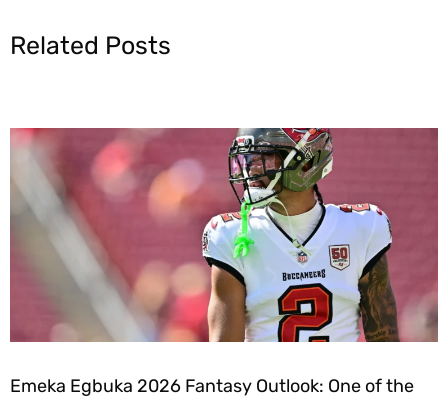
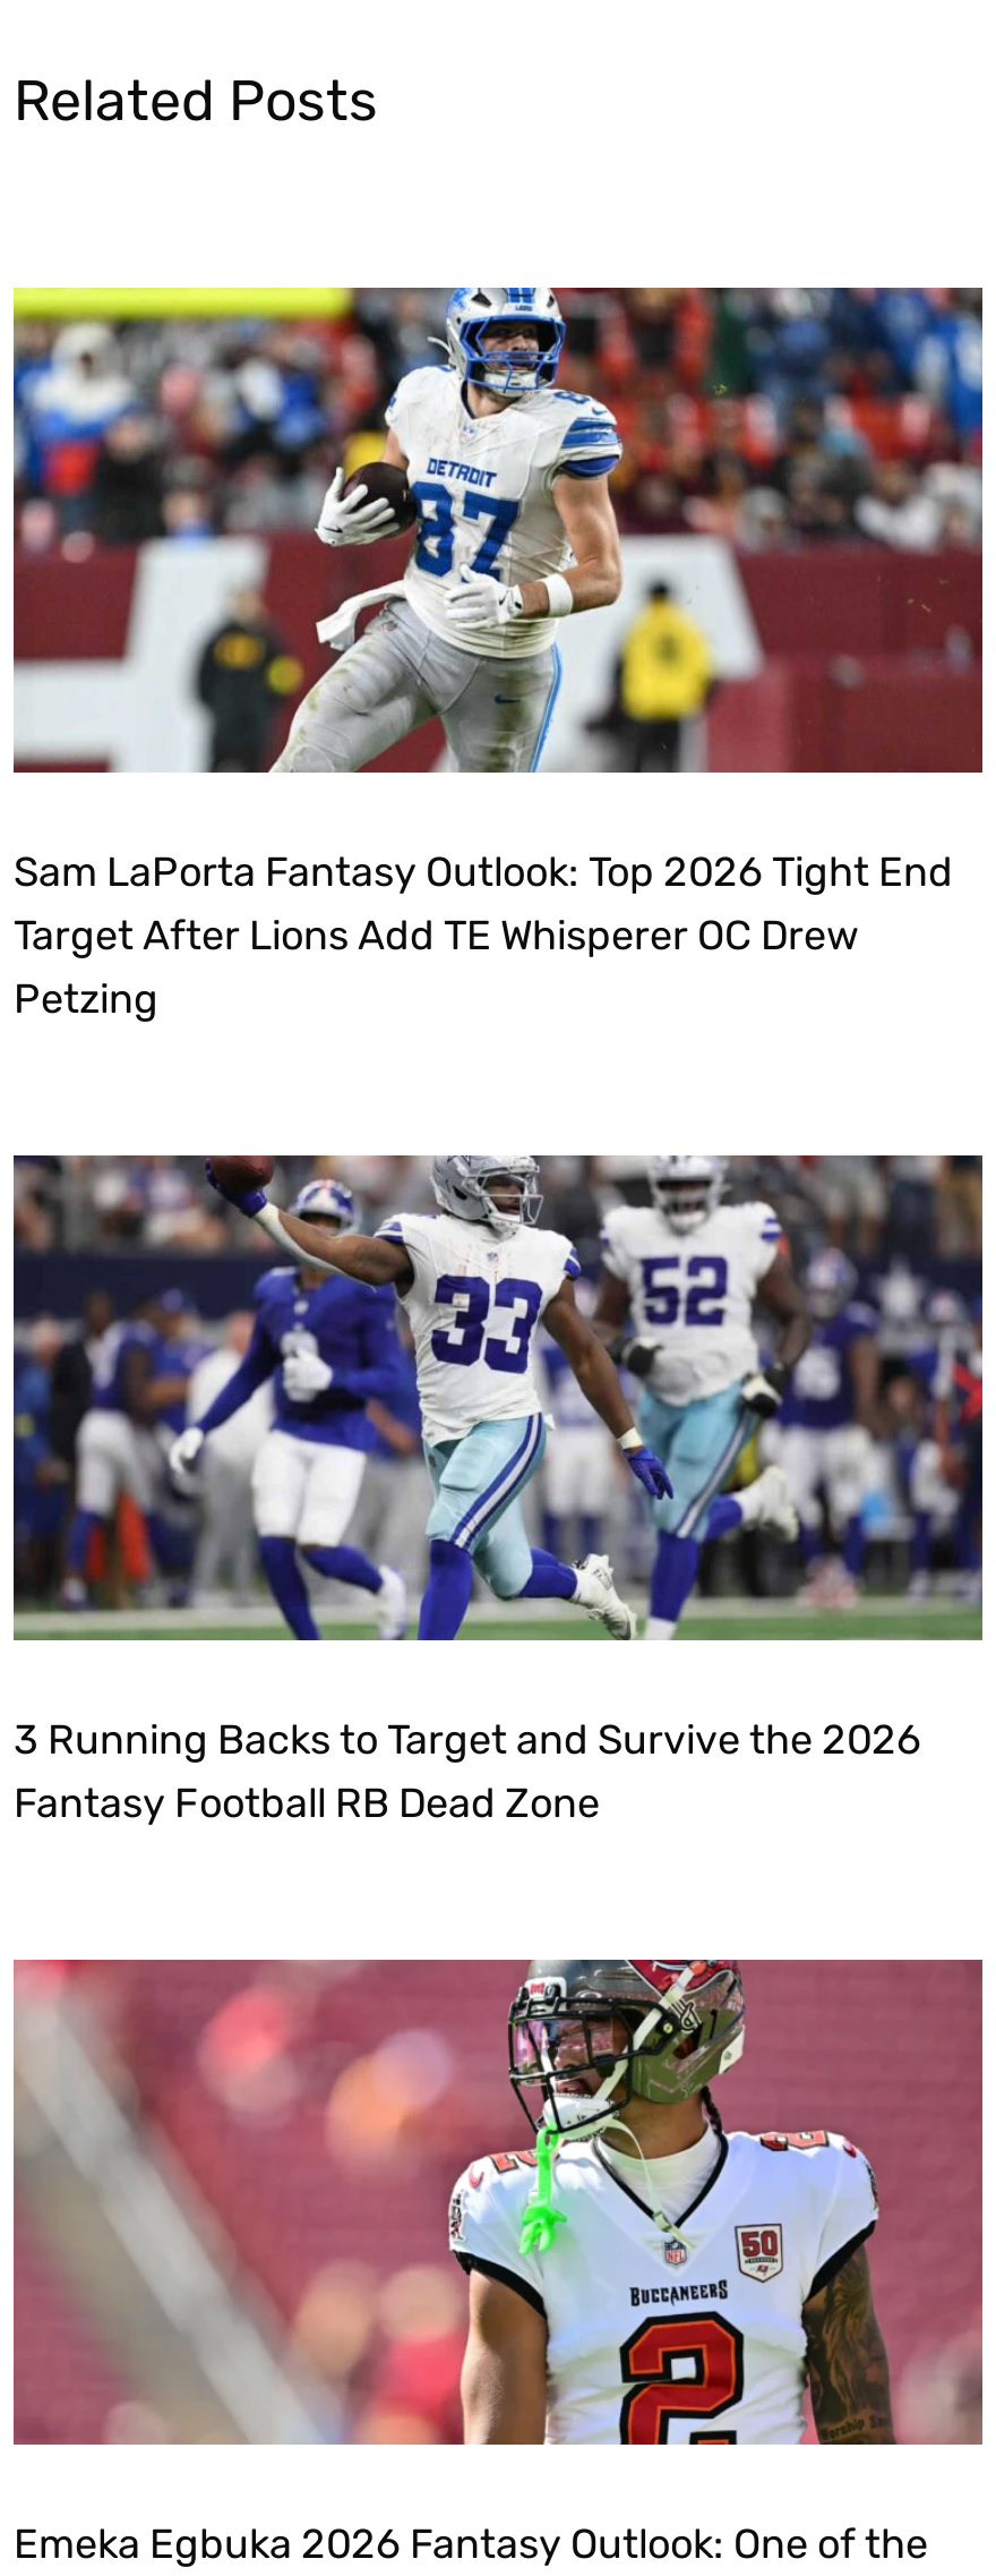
+ [image]
+ Sam LaPorta Fantasy Outlook: Top 2026 Tight End
+ Target After Lions Add TE Whisperer OC Drew
+ Petzing

+ [image]
+ 3 Running Backs to Target and Survive the 2026
+ Fantasy Football RB Dead Zone
